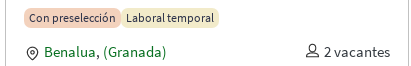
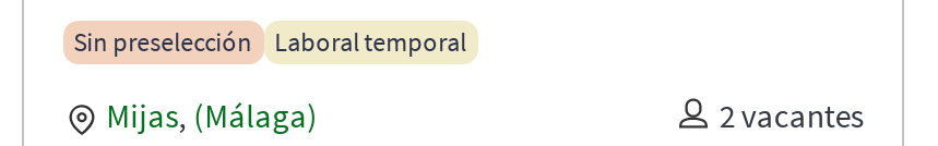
- Con preselección
+ Sin preselección

- Benalua, (Granada)
+ Mijas, (Málaga)
